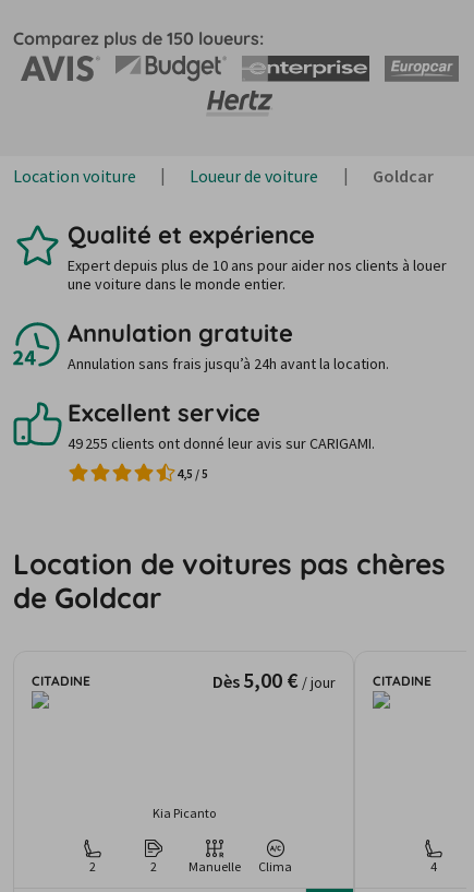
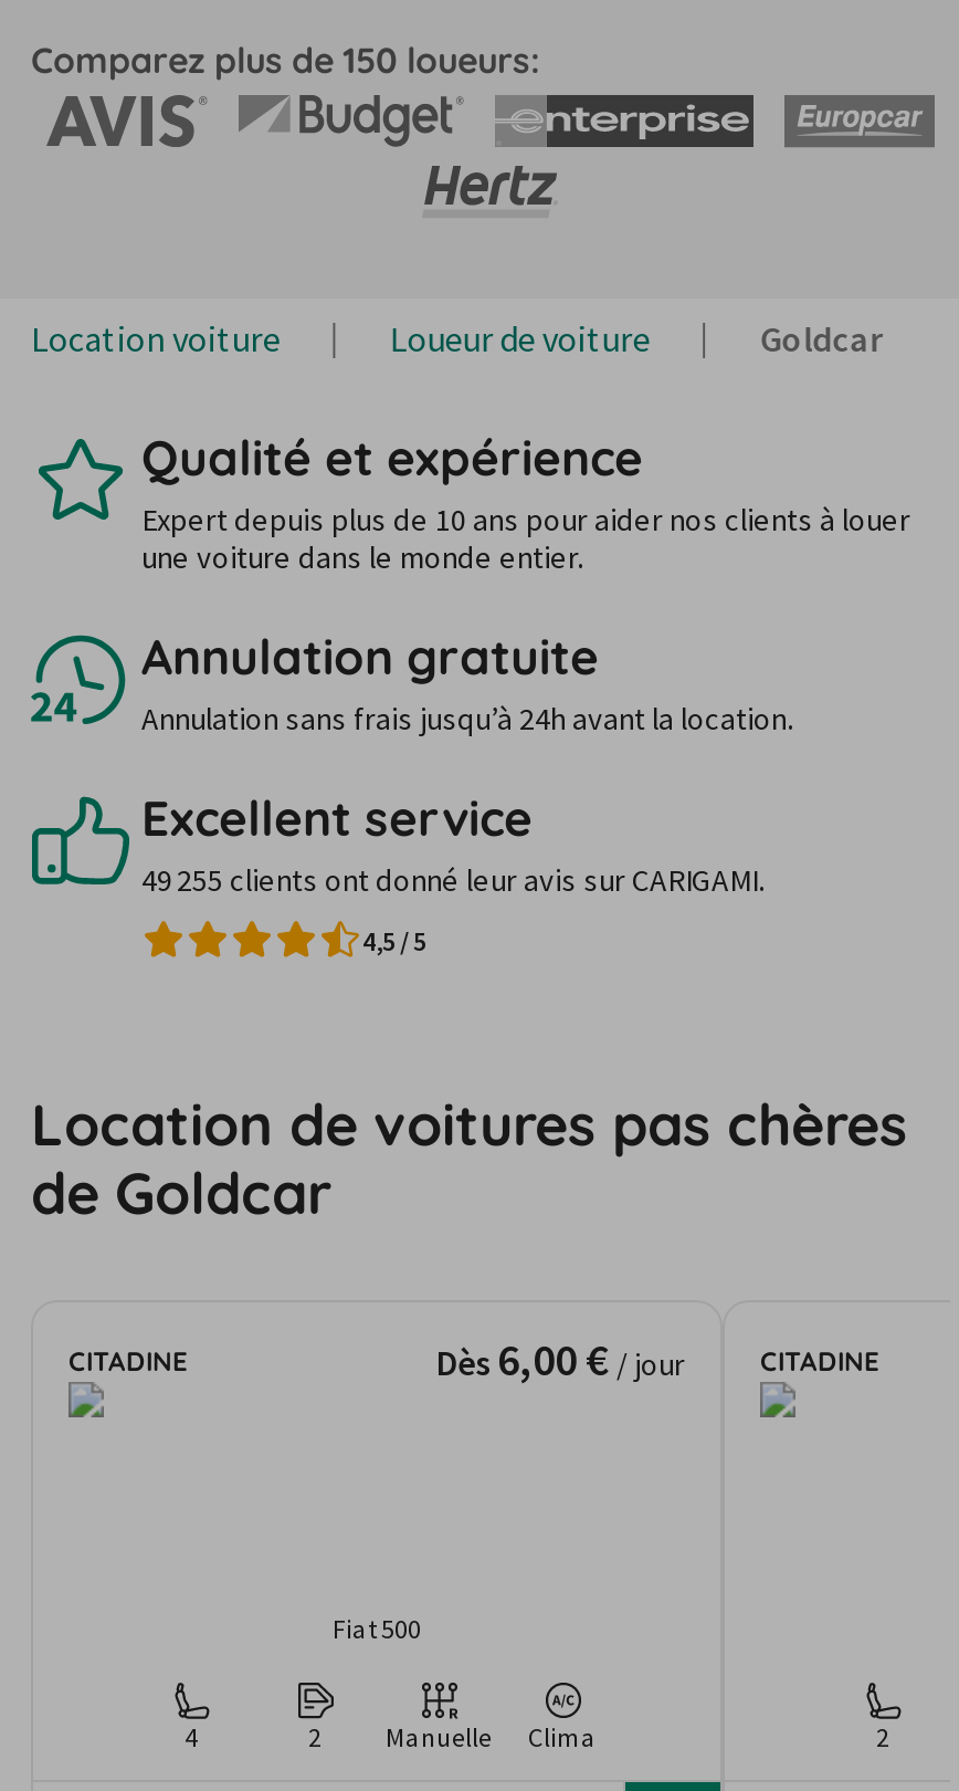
- Dès 5,00 €/ jour
+ Dès 6,00 €/ jour

- Kia Picanto
+ Fiat 500

- 2
+ 4

- 4
+ 2
